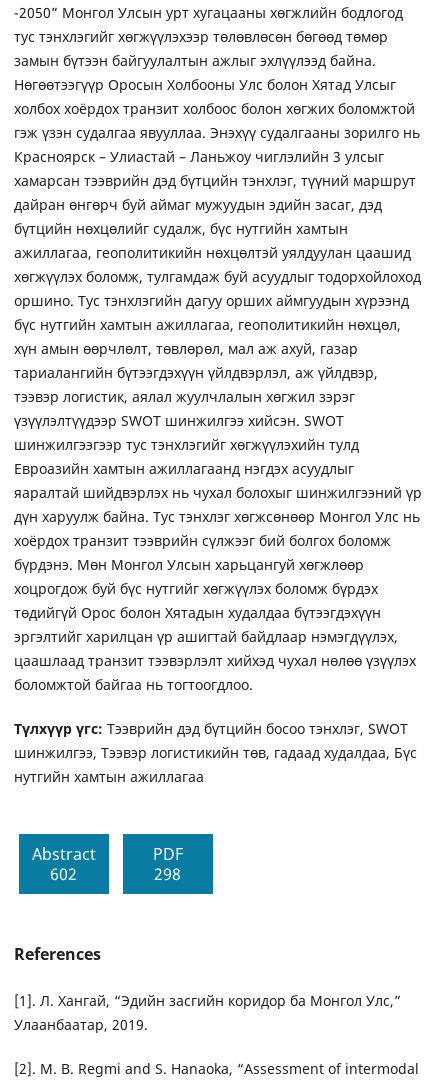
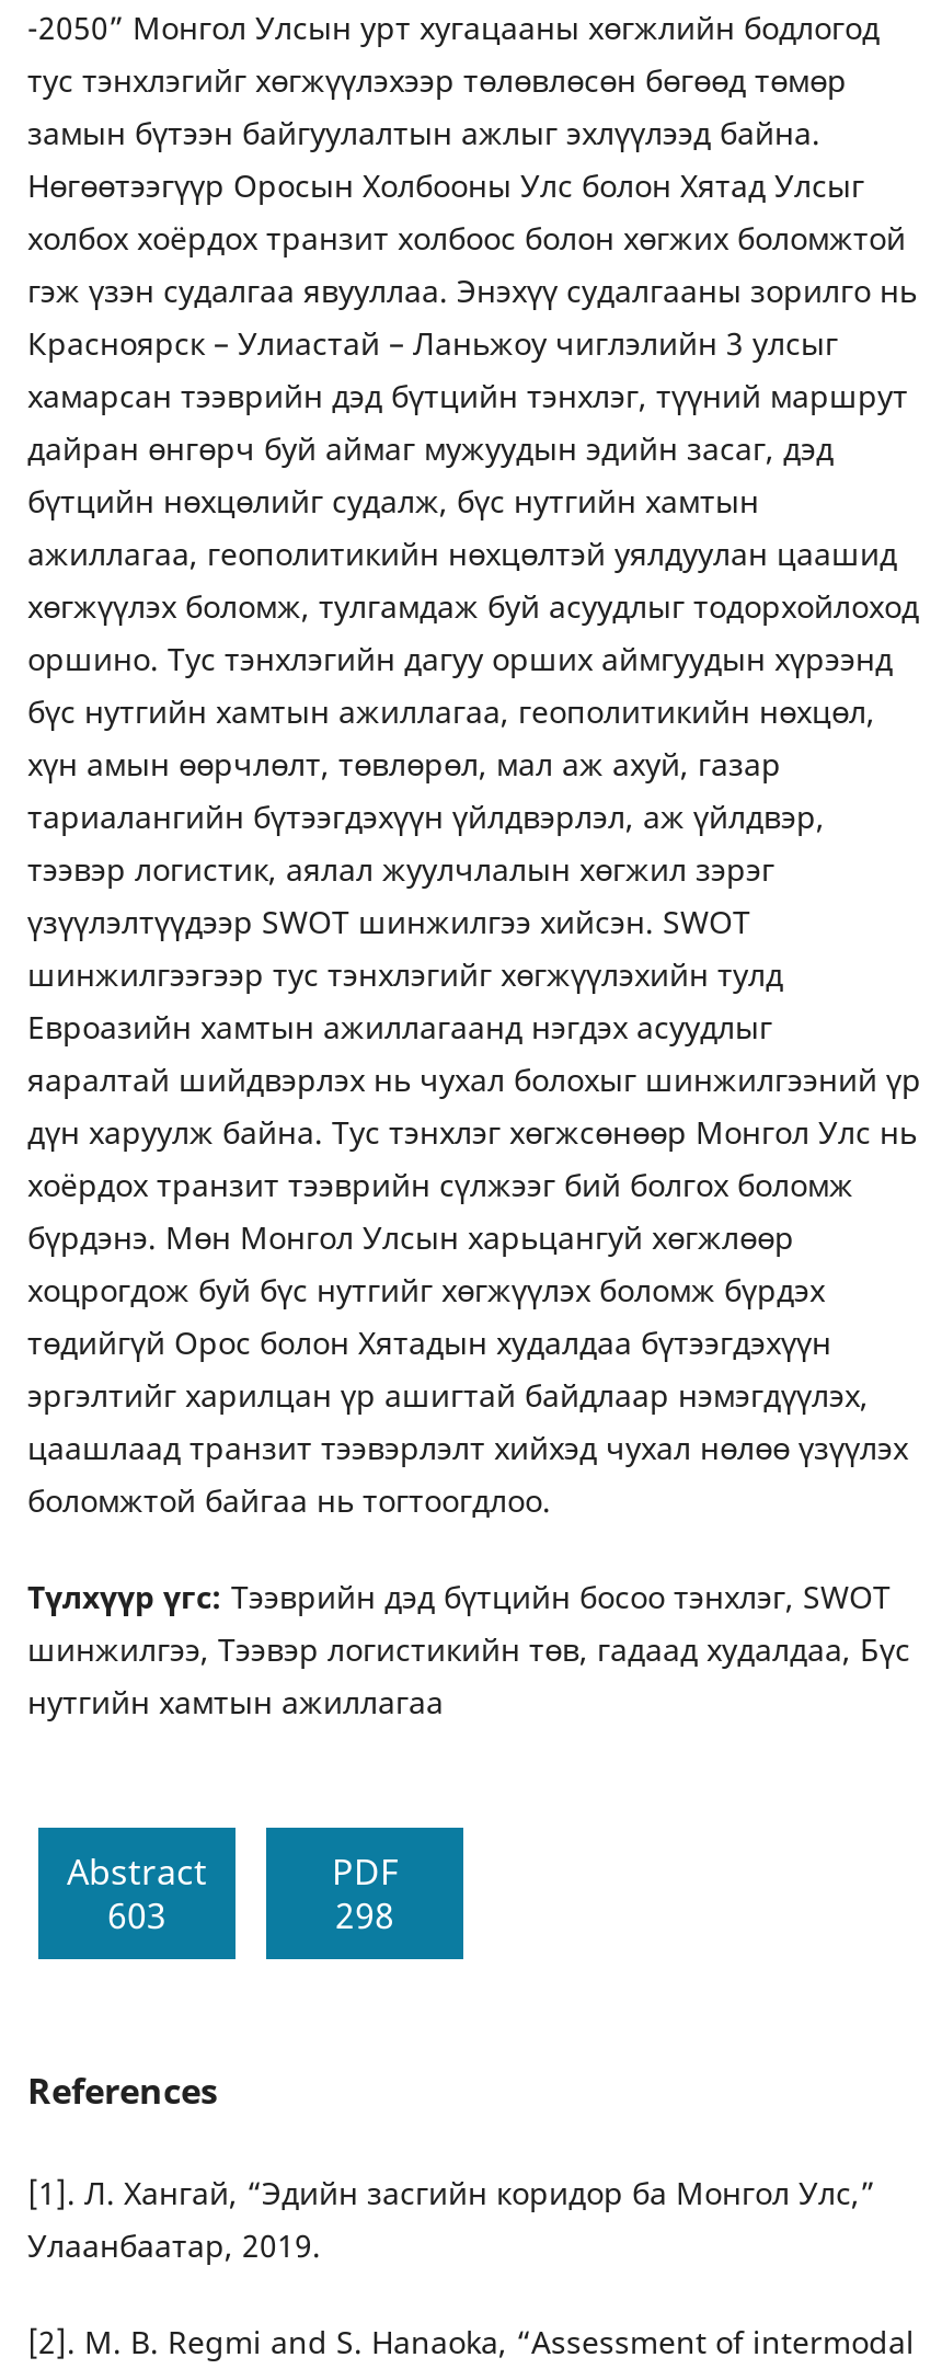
- 602
+ 603
